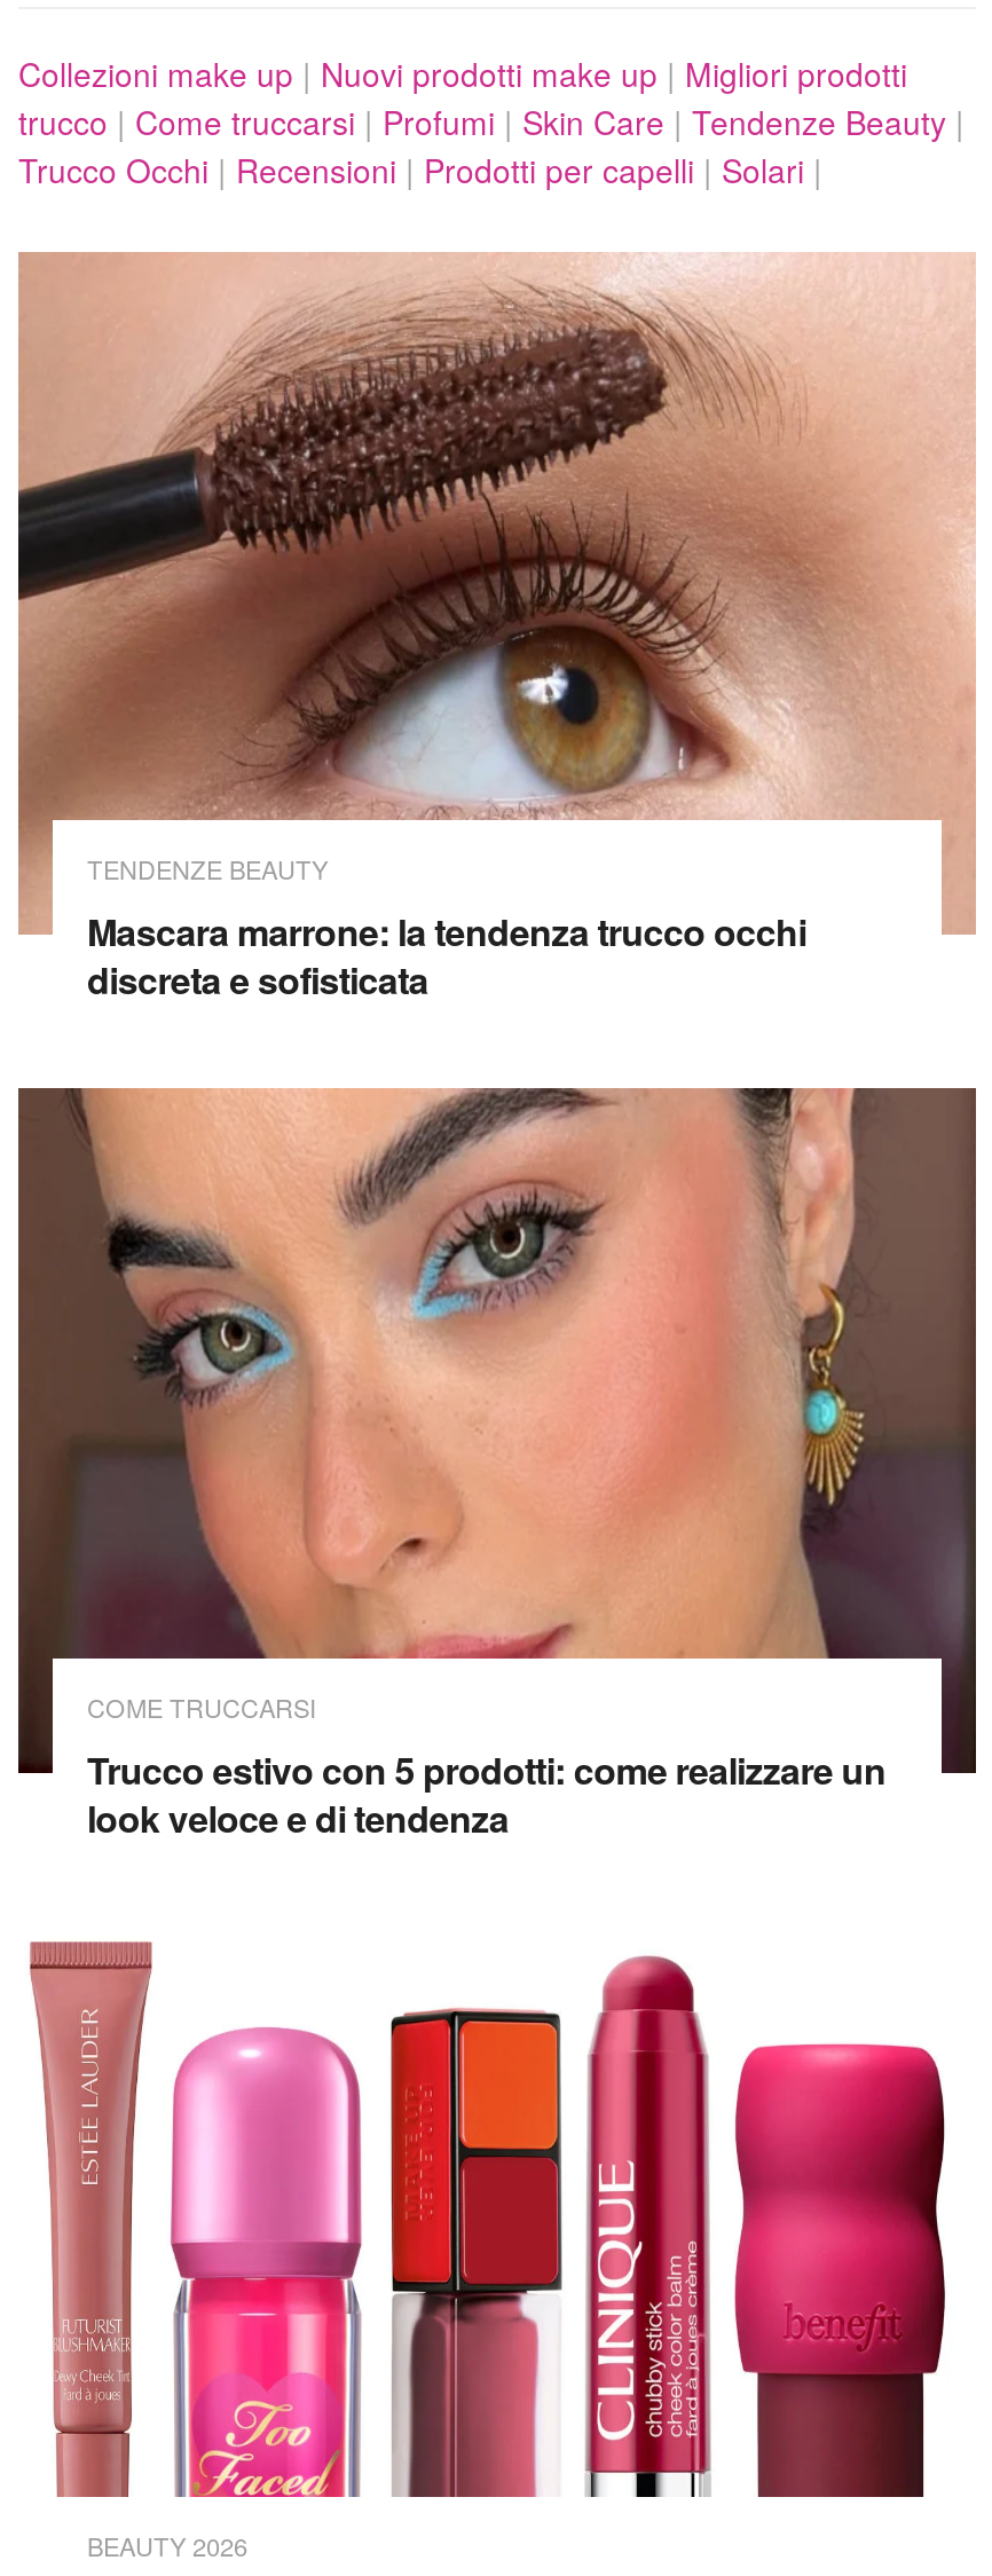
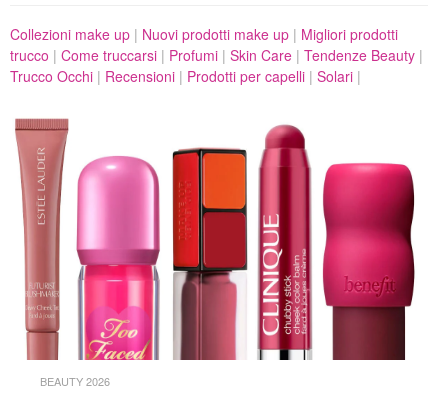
- [image]
- TENDENZE BEAUTY
- Mascara marrone: la tendenza trucco occhi
- discreta e sofisticata

- [image]
- COME TRUCCARSI
- Trucco estivo con 5 prodotti: come realizzare un
- look veloce e di tendenza
